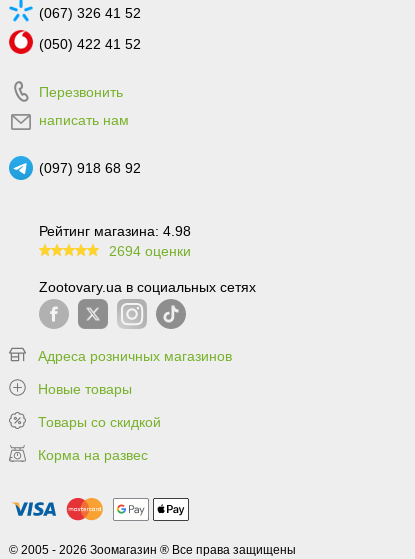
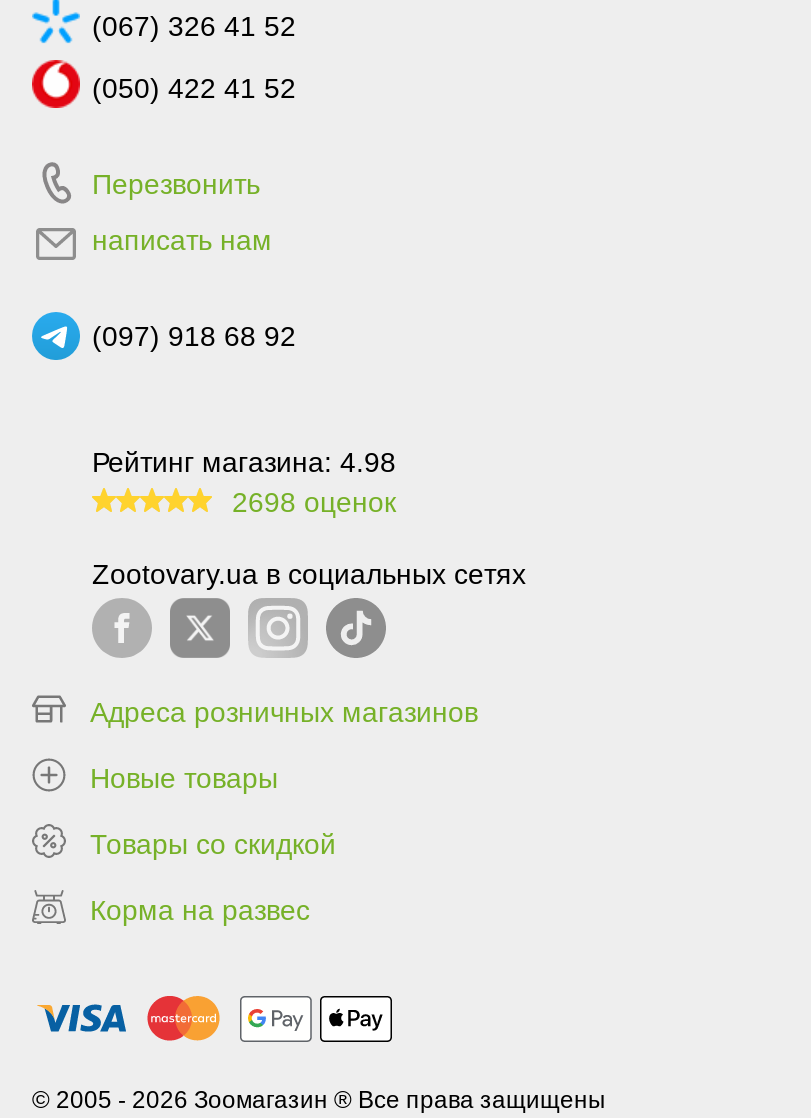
- 2694 оценки
+ 2698 оценок
